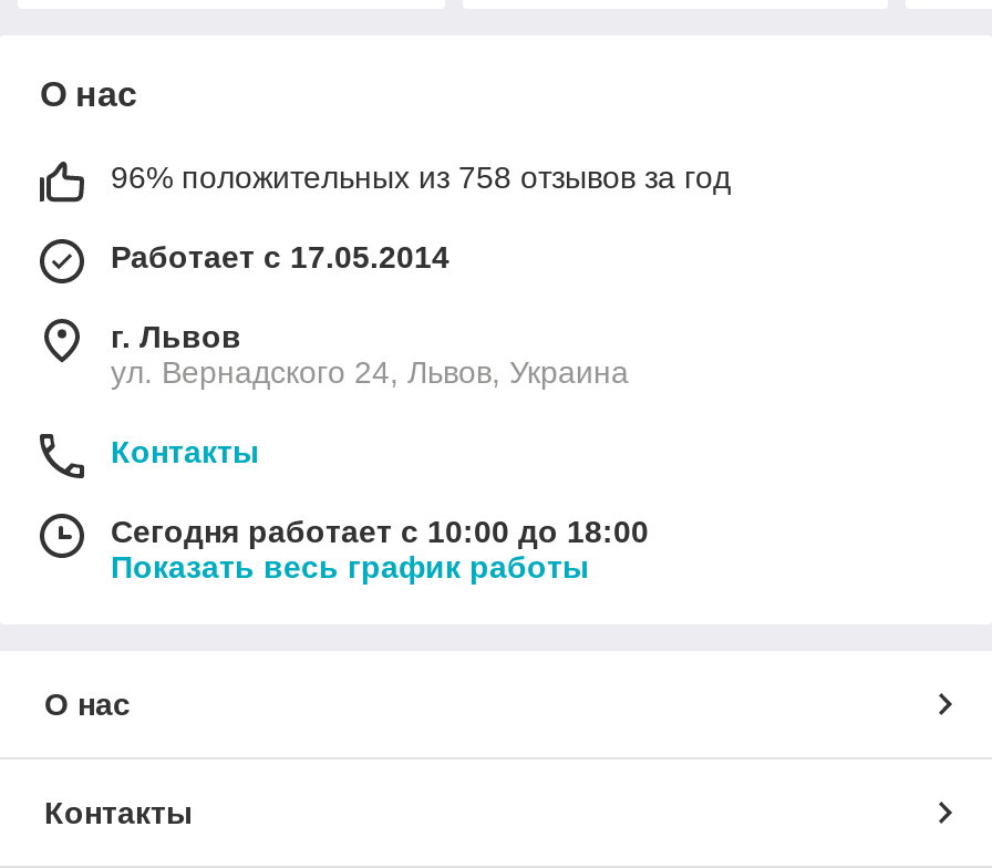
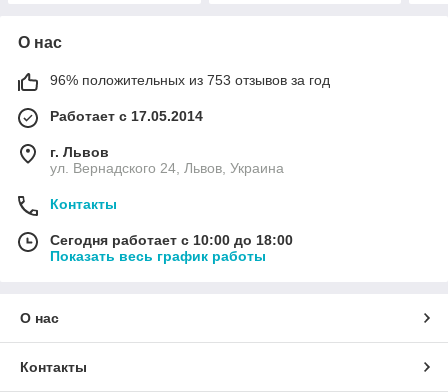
- 96% положительных из 758 отзывов за год
+ 96% положительных из 753 отзывов за год
